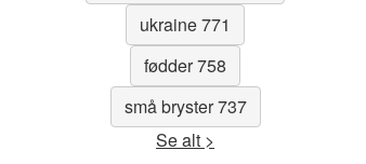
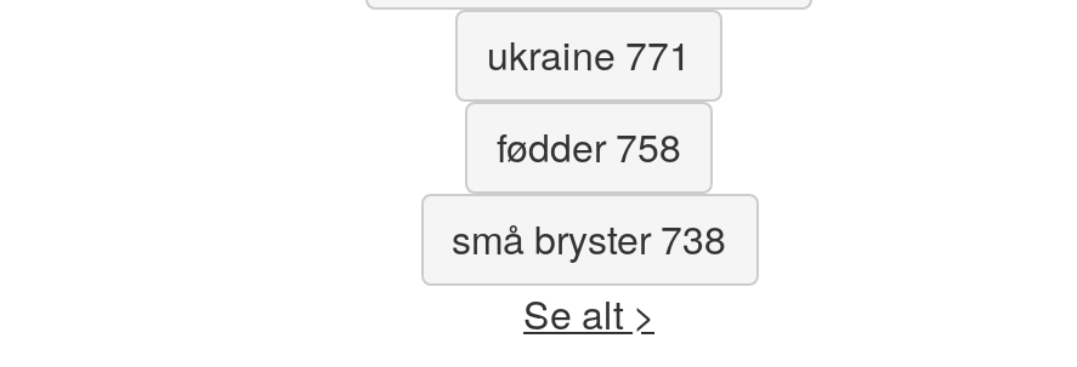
- små bryster 737
+ små bryster 738
